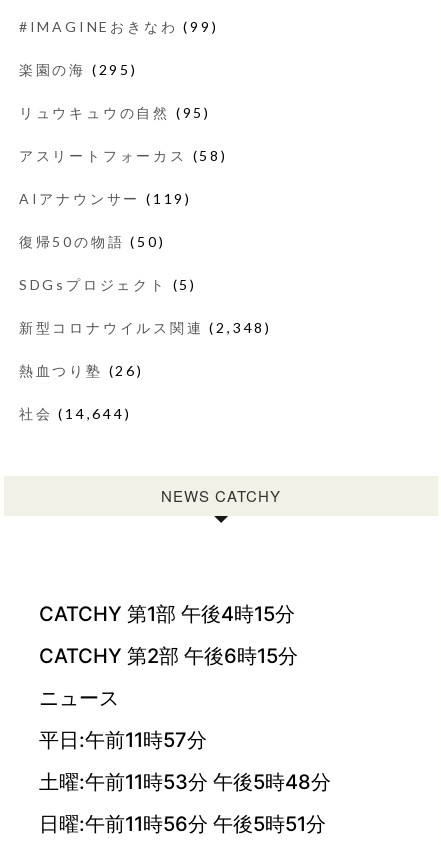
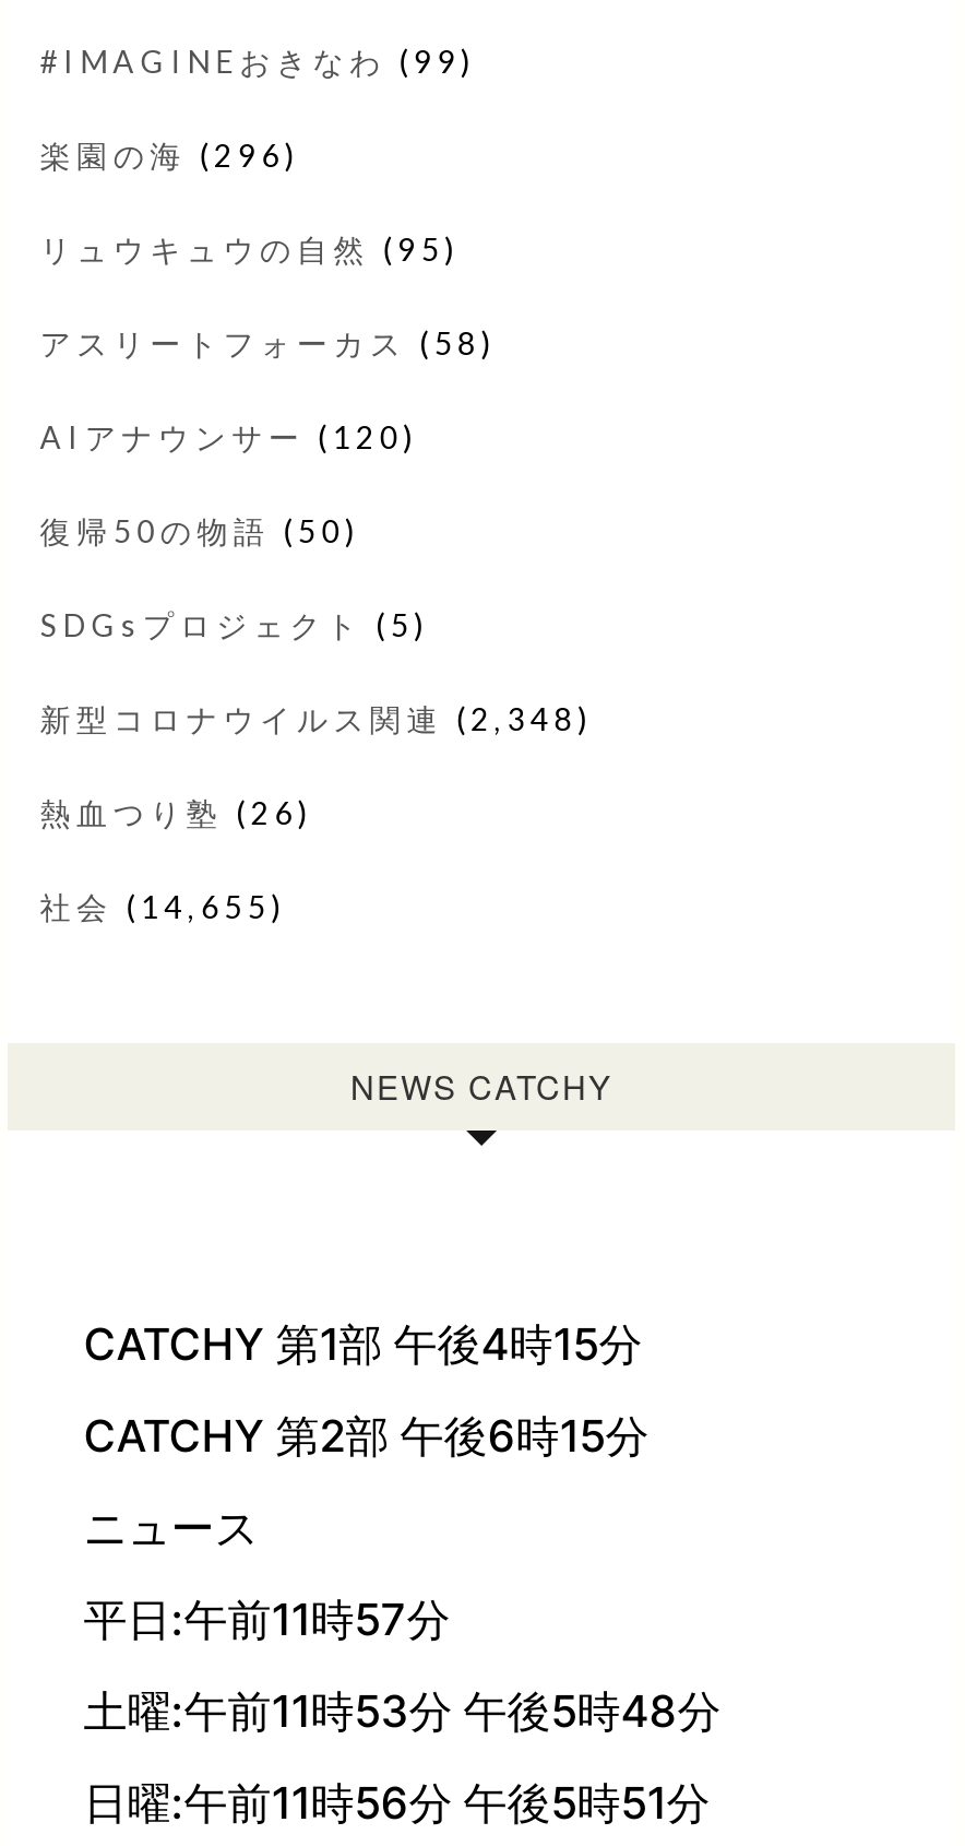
- 楽園の海(295)
+ 楽園の海(296)

- AIアナウンサー(119)
+ AIアナウンサー(120)

- 社会(14,644)
+ 社会(14,655)
